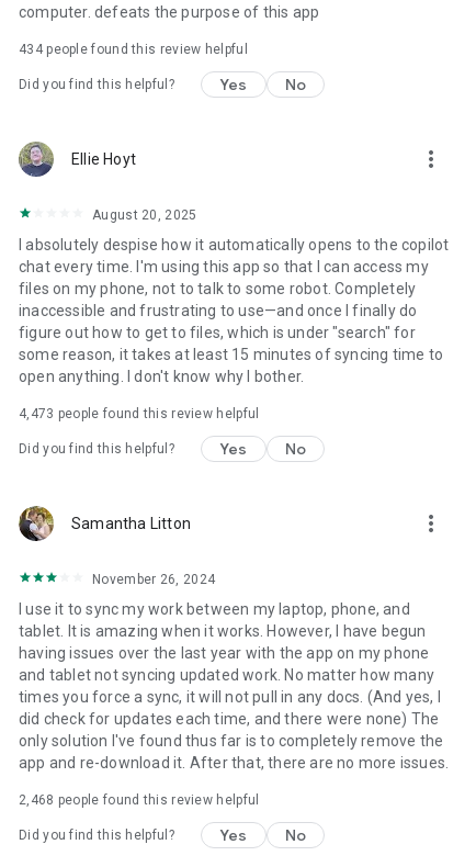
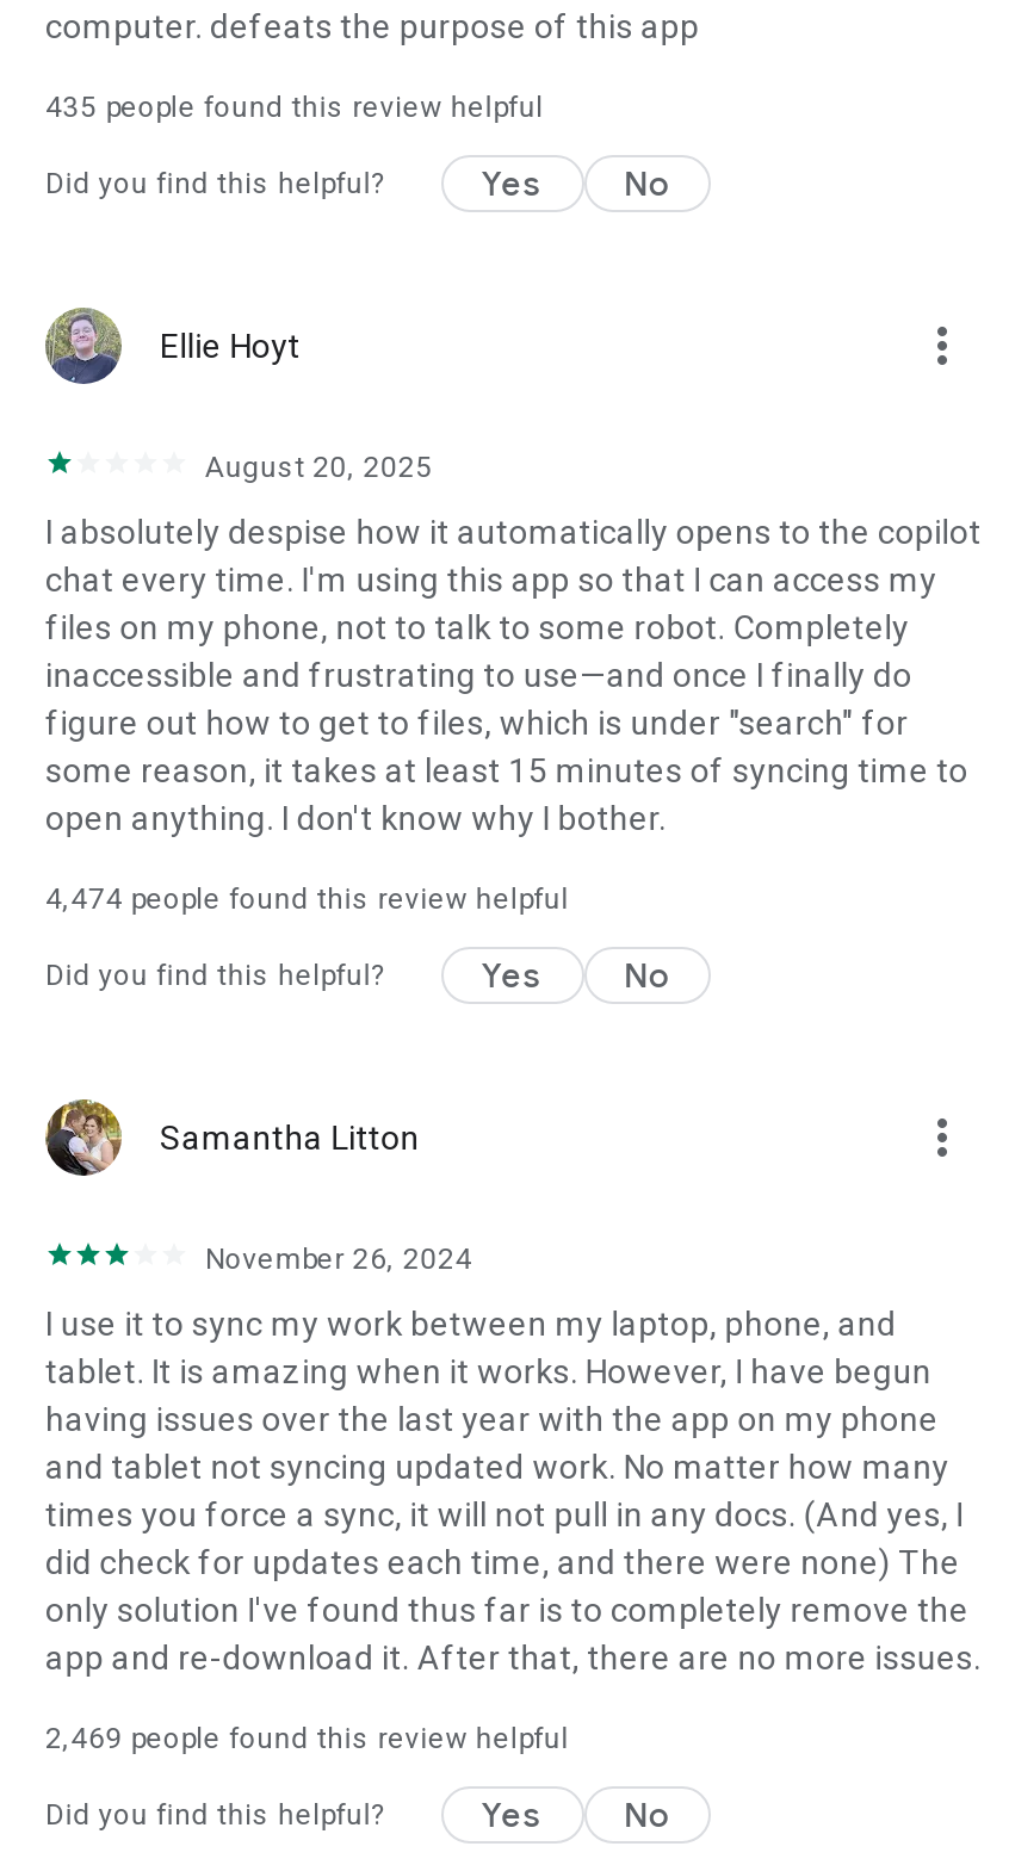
- 434 people found this review helpful
+ 435 people found this review helpful

- 4,473 people found this review helpful
+ 4,474 people found this review helpful

- 2,468 people found this review helpful
+ 2,469 people found this review helpful
